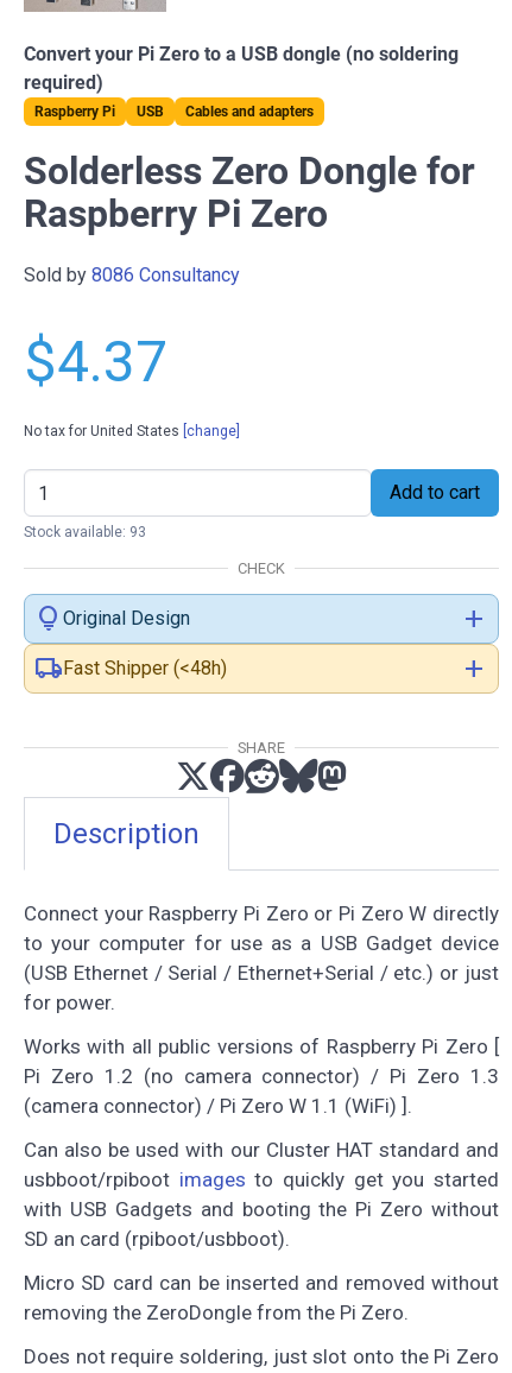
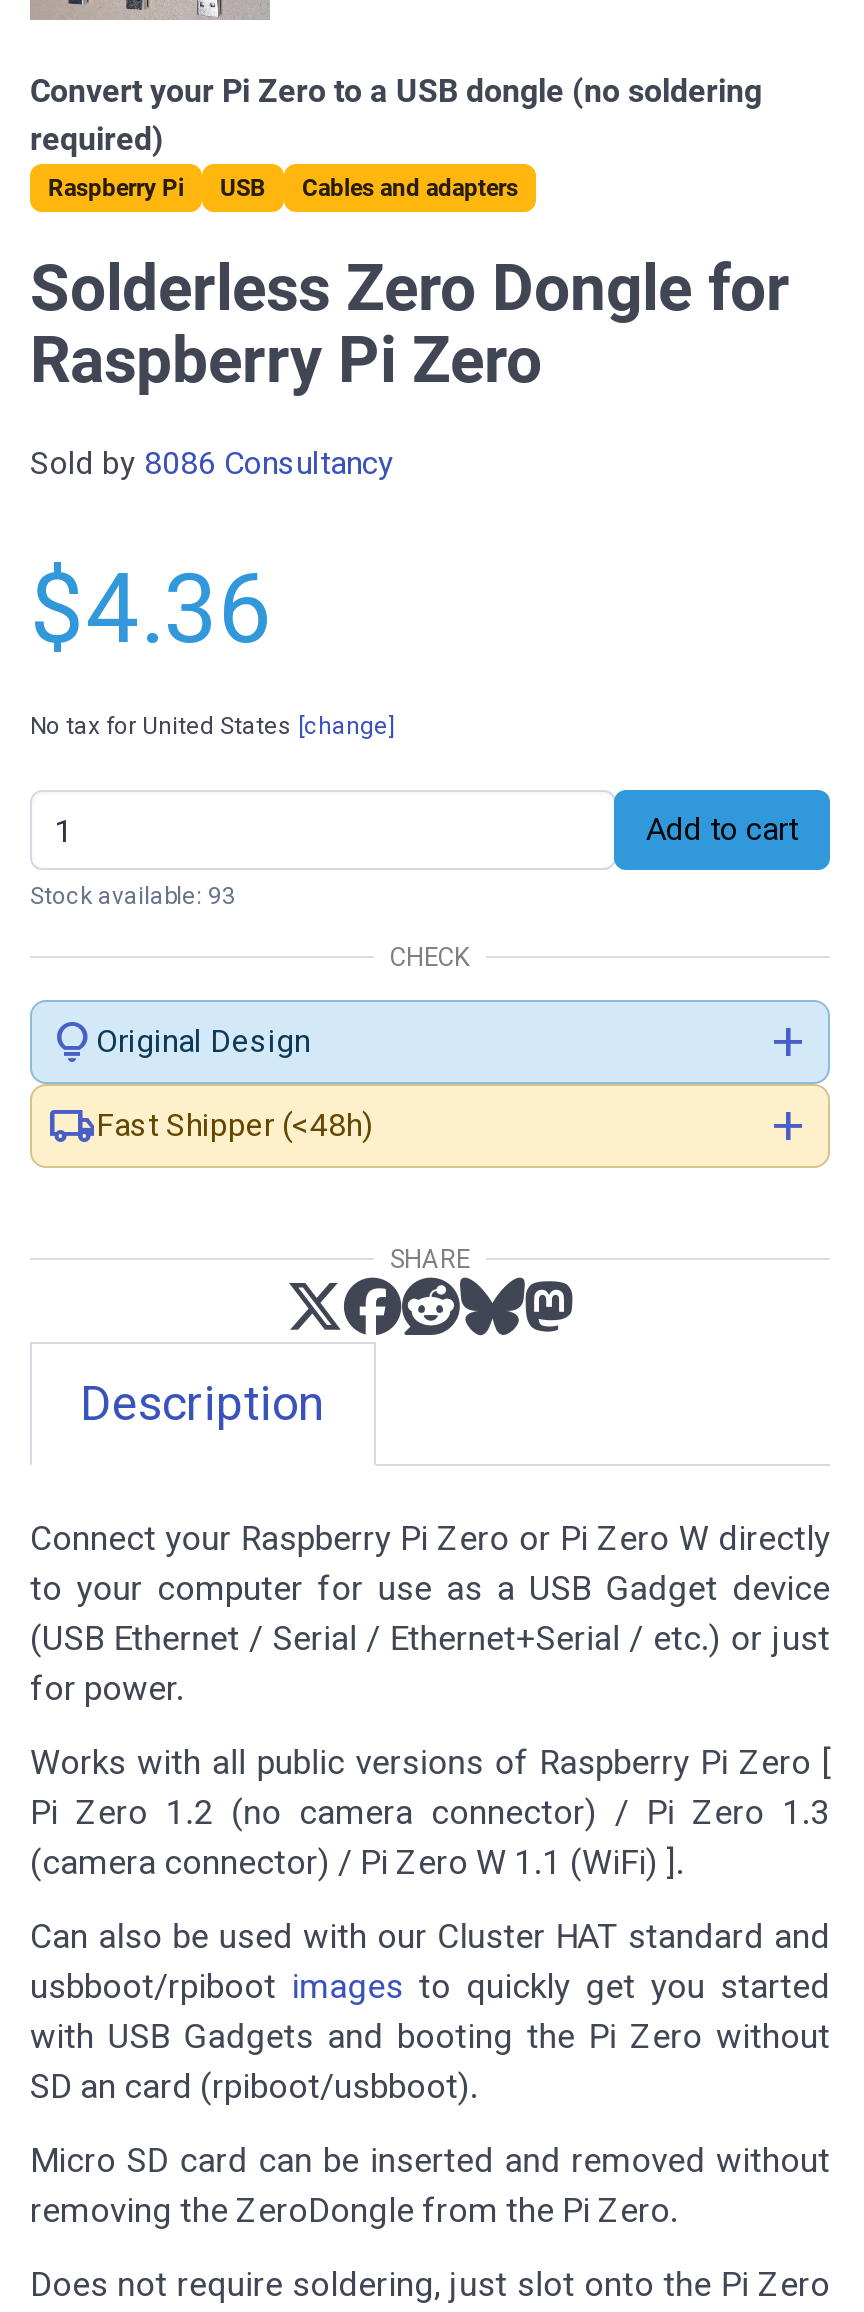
- $4.37
+ $4.36
